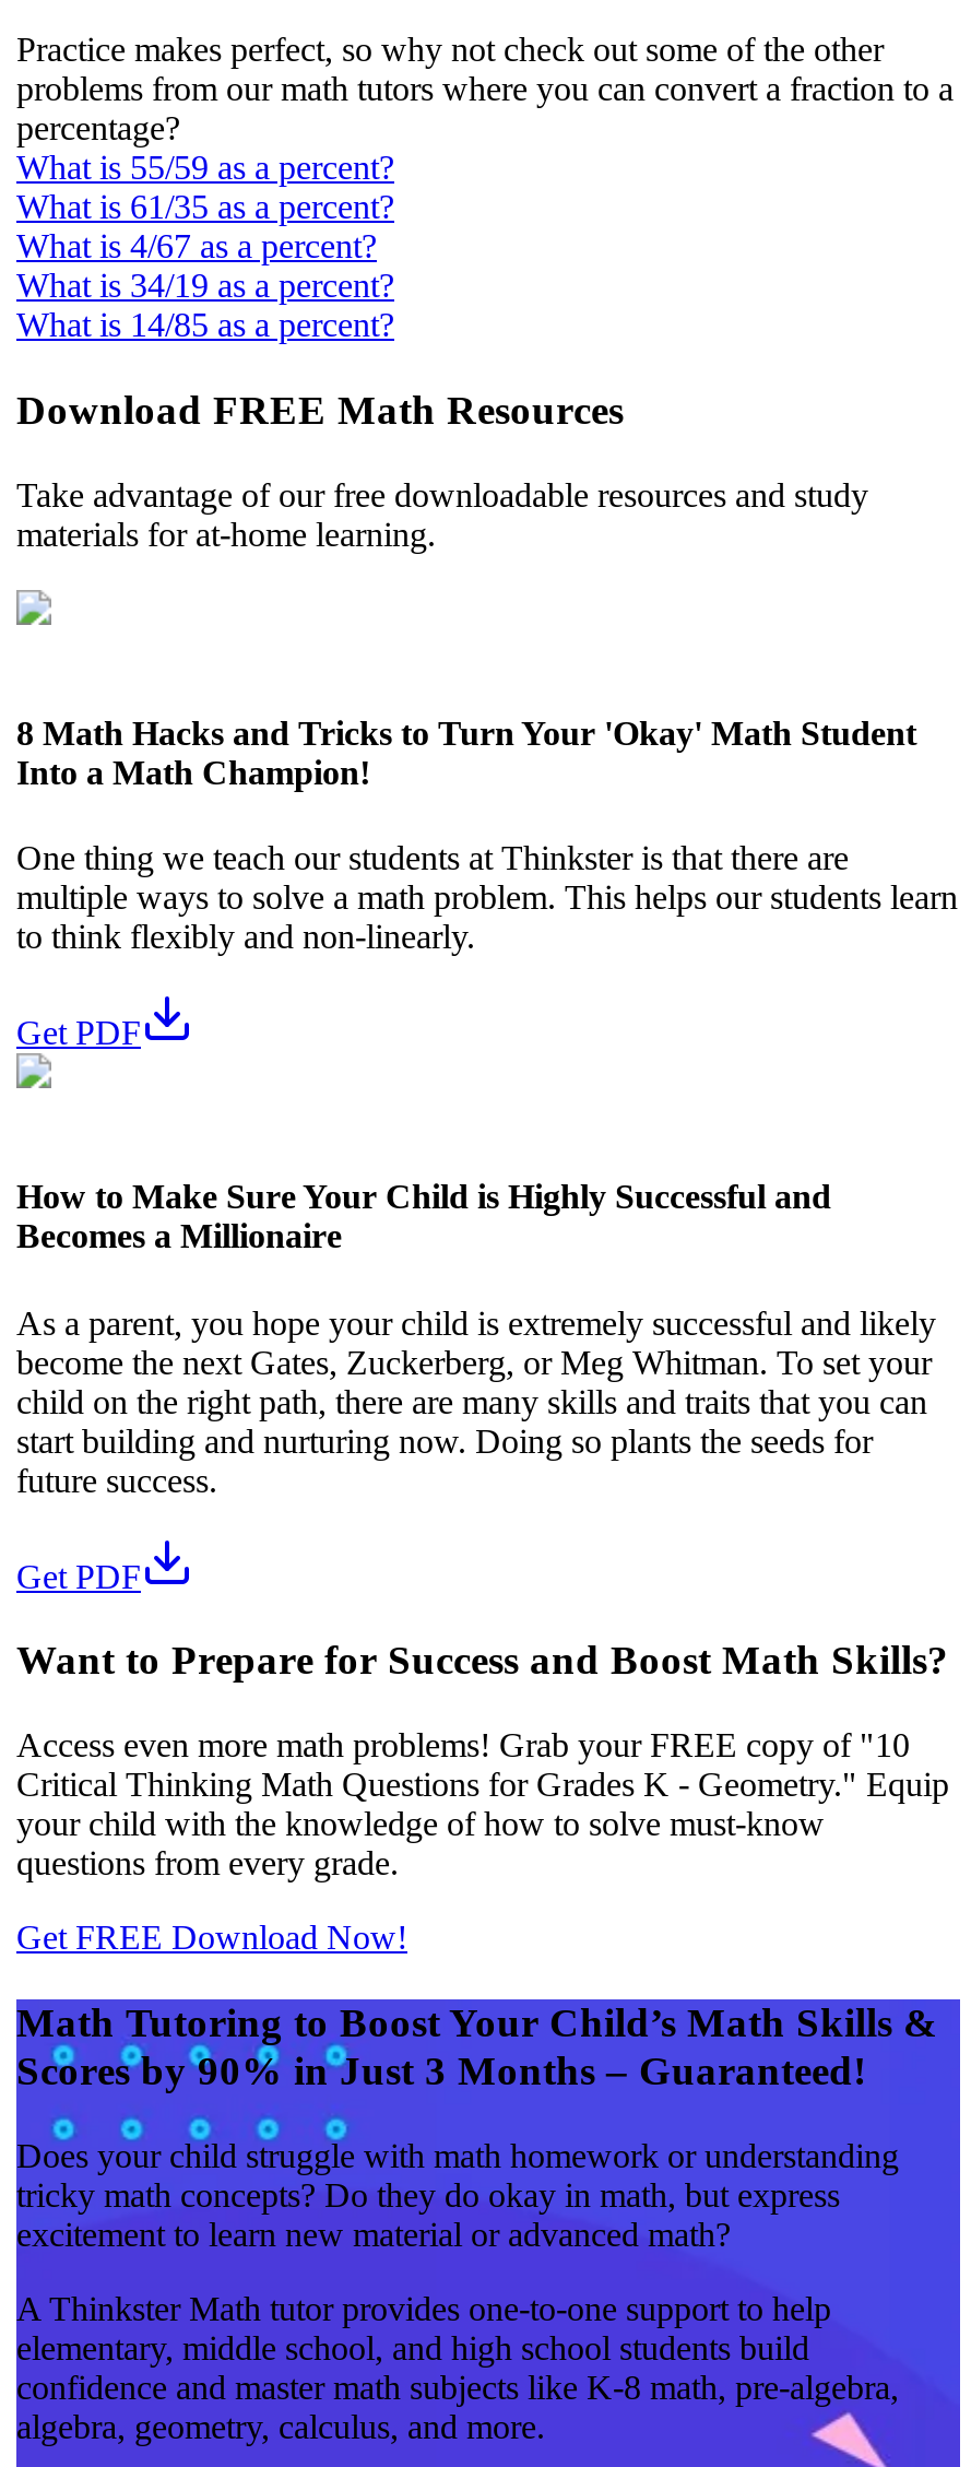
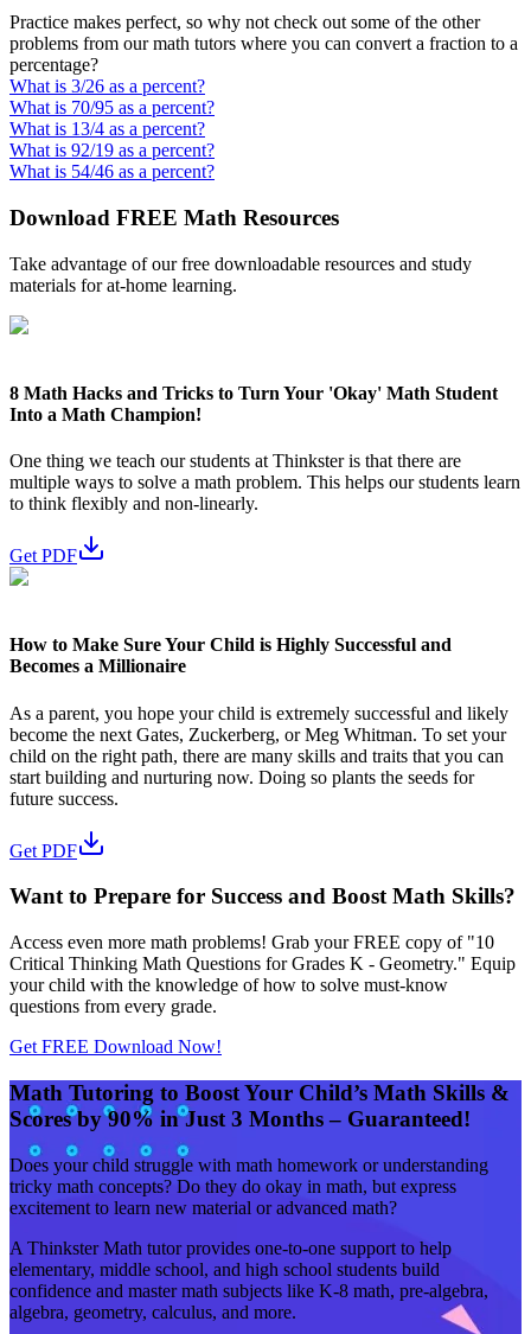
- What is 55/59 as a percent?
+ What is 3/26 as a percent?

- What is 61/35 as a percent?
+ What is 70/95 as a percent?

- What is 4/67 as a percent?
+ What is 13/4 as a percent?

- What is 34/19 as a percent?
+ What is 92/19 as a percent?

- What is 14/85 as a percent?
+ What is 54/46 as a percent?
